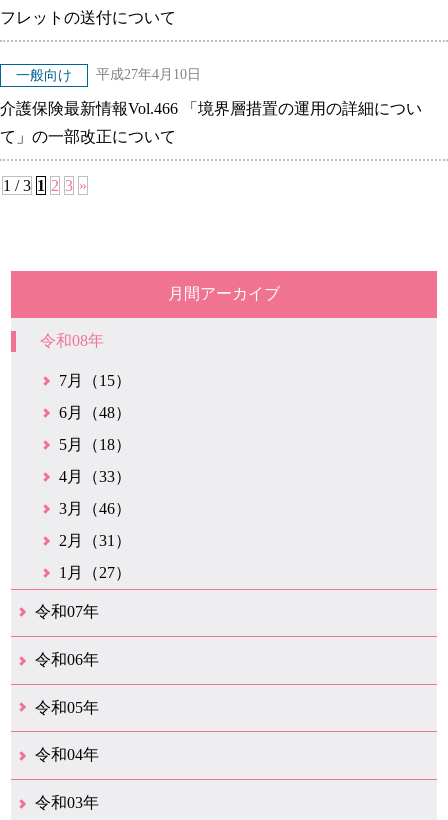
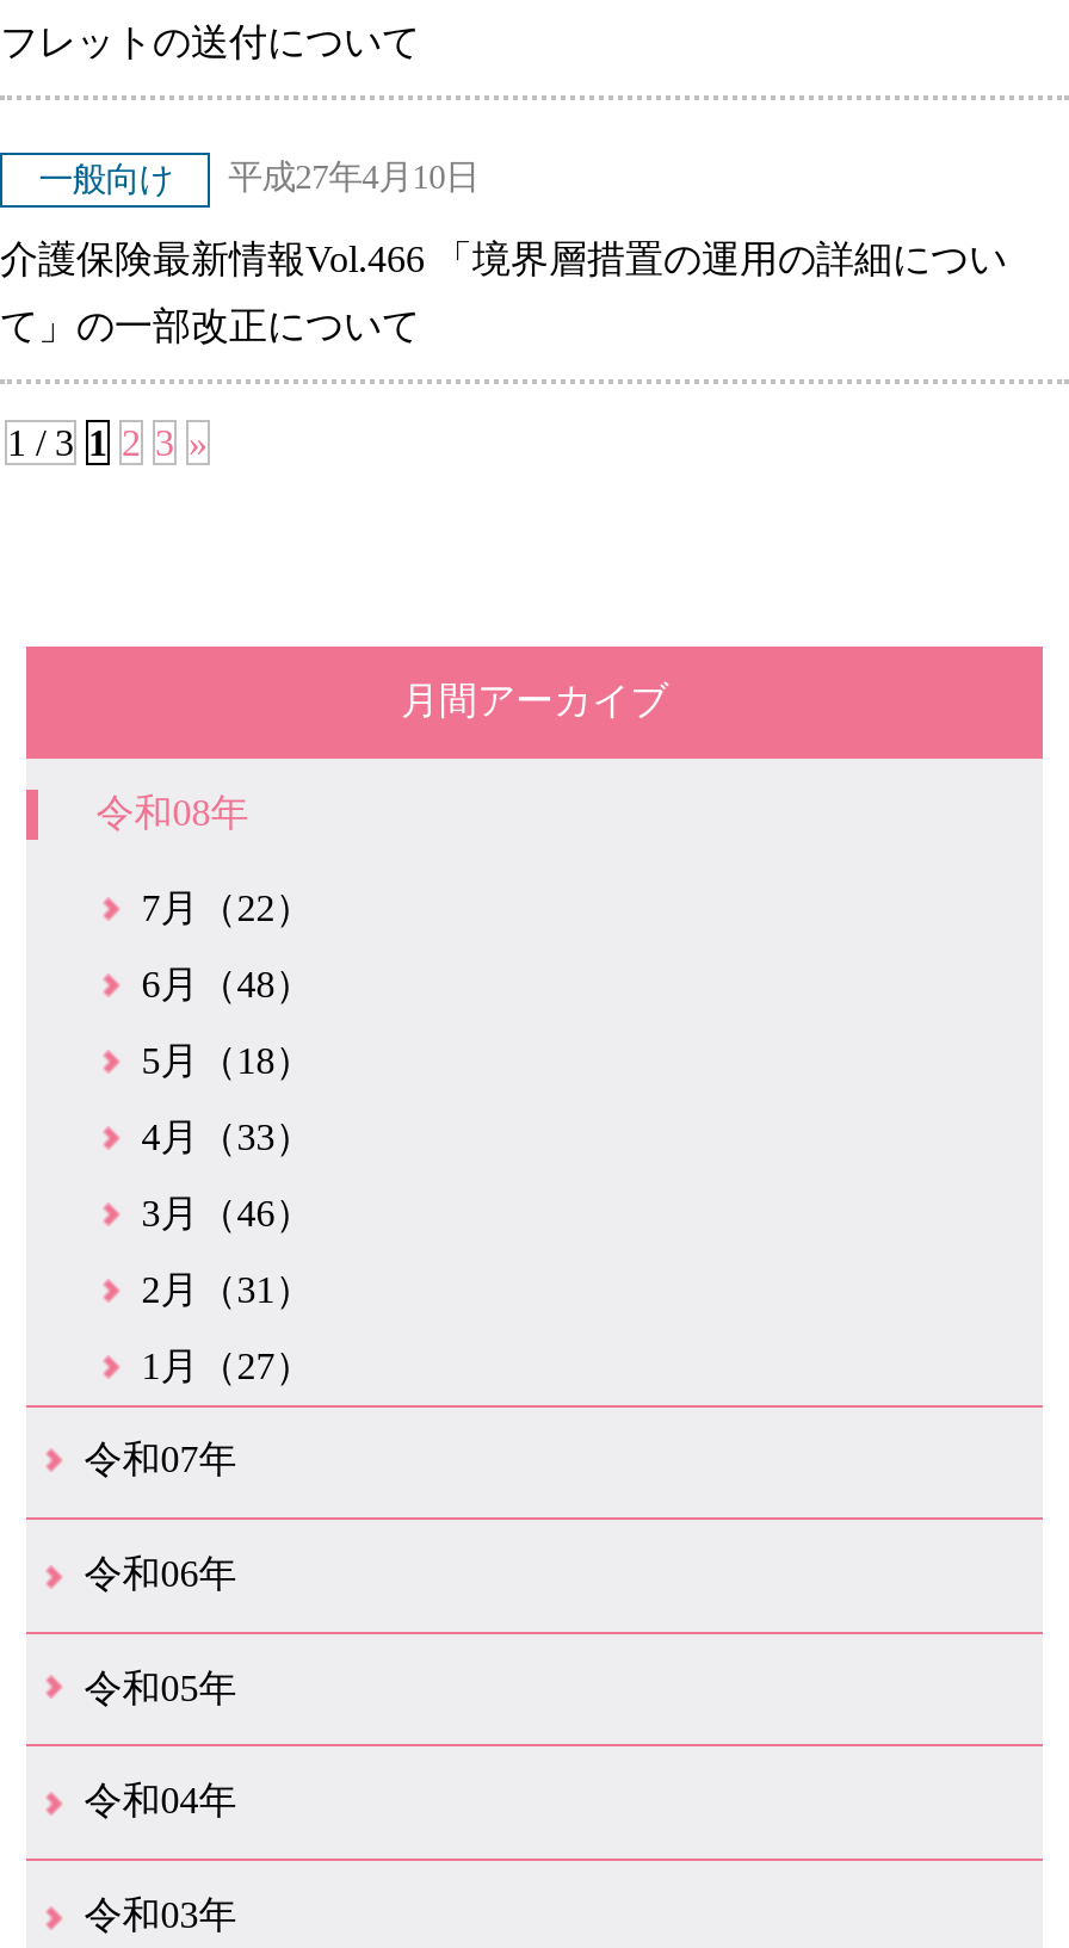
- 7月（15）
+ 7月（22）
